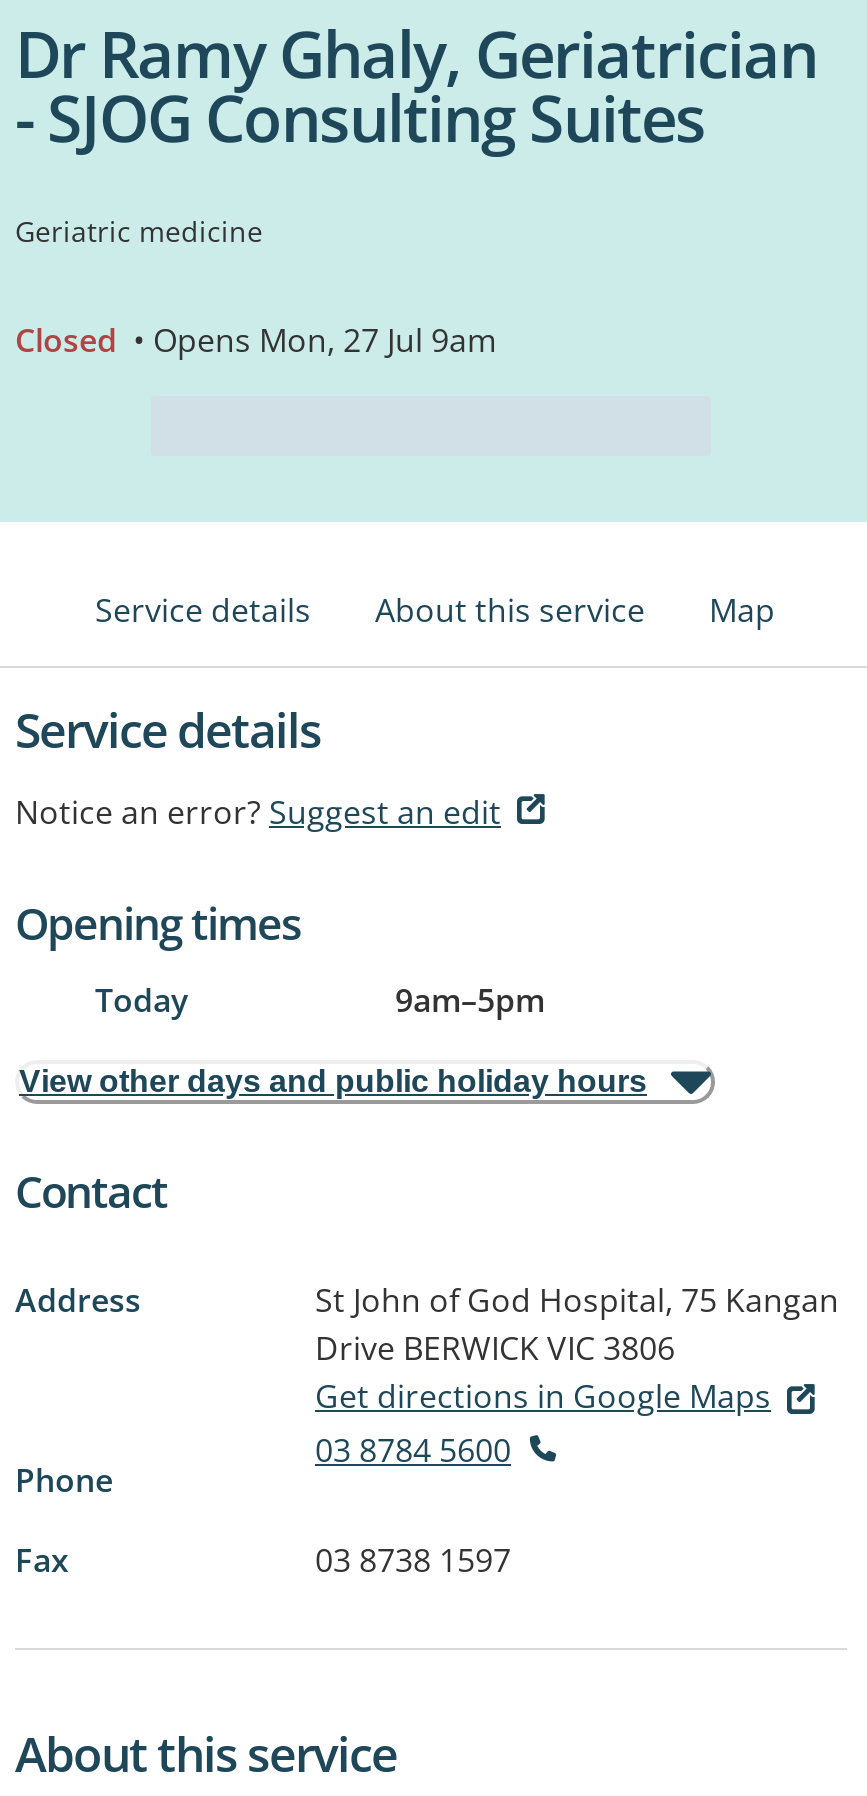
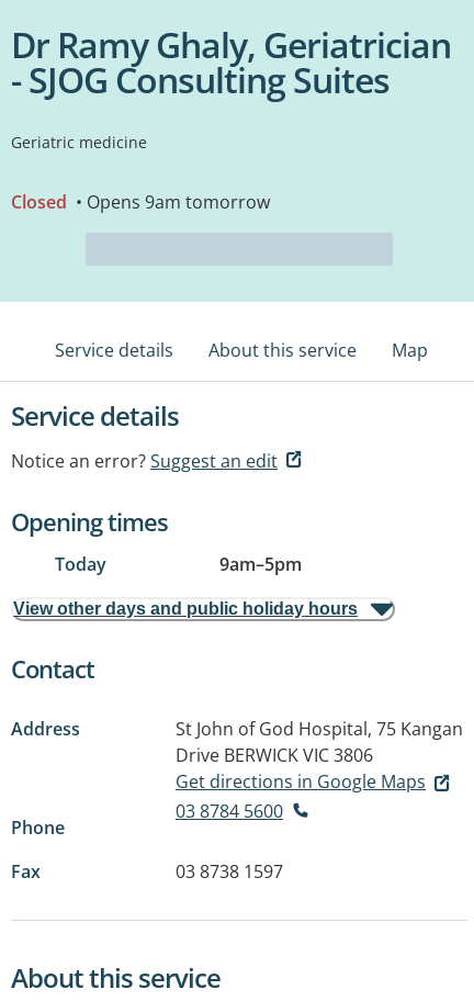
- Closed • Opens Mon, 27 Jul 9am
+ Closed • Opens 9am tomorrow
